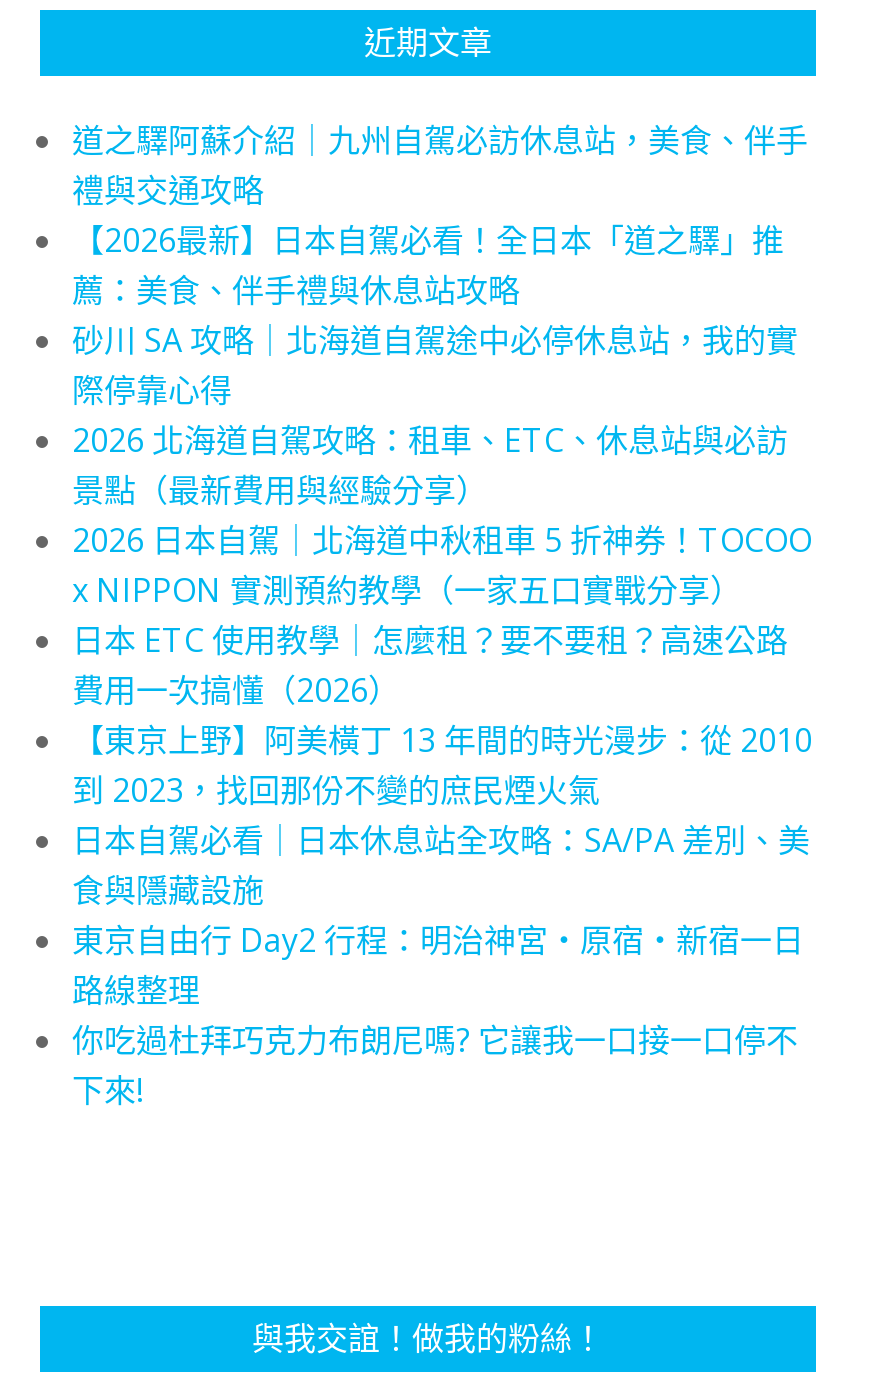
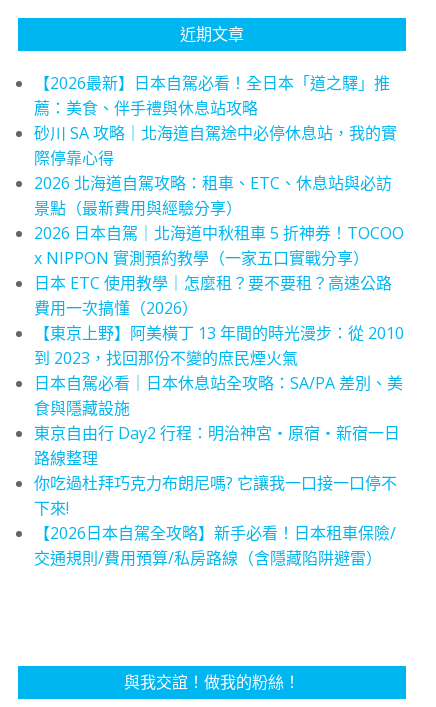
- 道之驛阿蘇介紹｜九州自駕必訪休息站，美食、伴手
- 禮與交通攻略

moved up: 【2026最新】日本自駕必看！全日本「道之驛」推 | 薦：美食、伴手禮與休息站攻略 | 砂川 SA 攻略｜北海道自駕途中必停休息站，我的實 | ... | 你吃過杜拜巧克力布朗尼嗎? 它讓我一口接一口停不 | 下來!

+ 【2026日本自駕全攻略】新手必看！日本租車保險/
+ 交通規則/費用預算/私房路線（含隱藏陷阱避雷）
